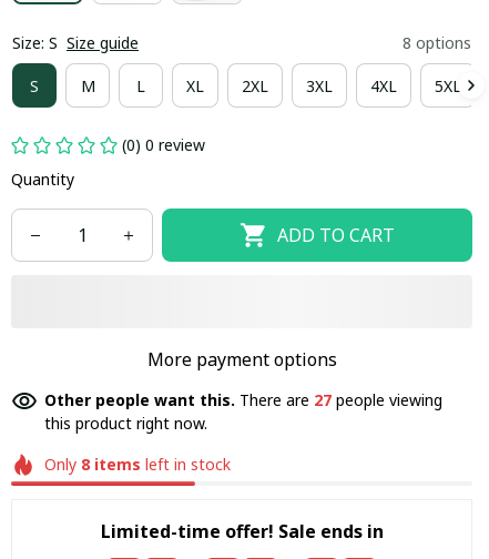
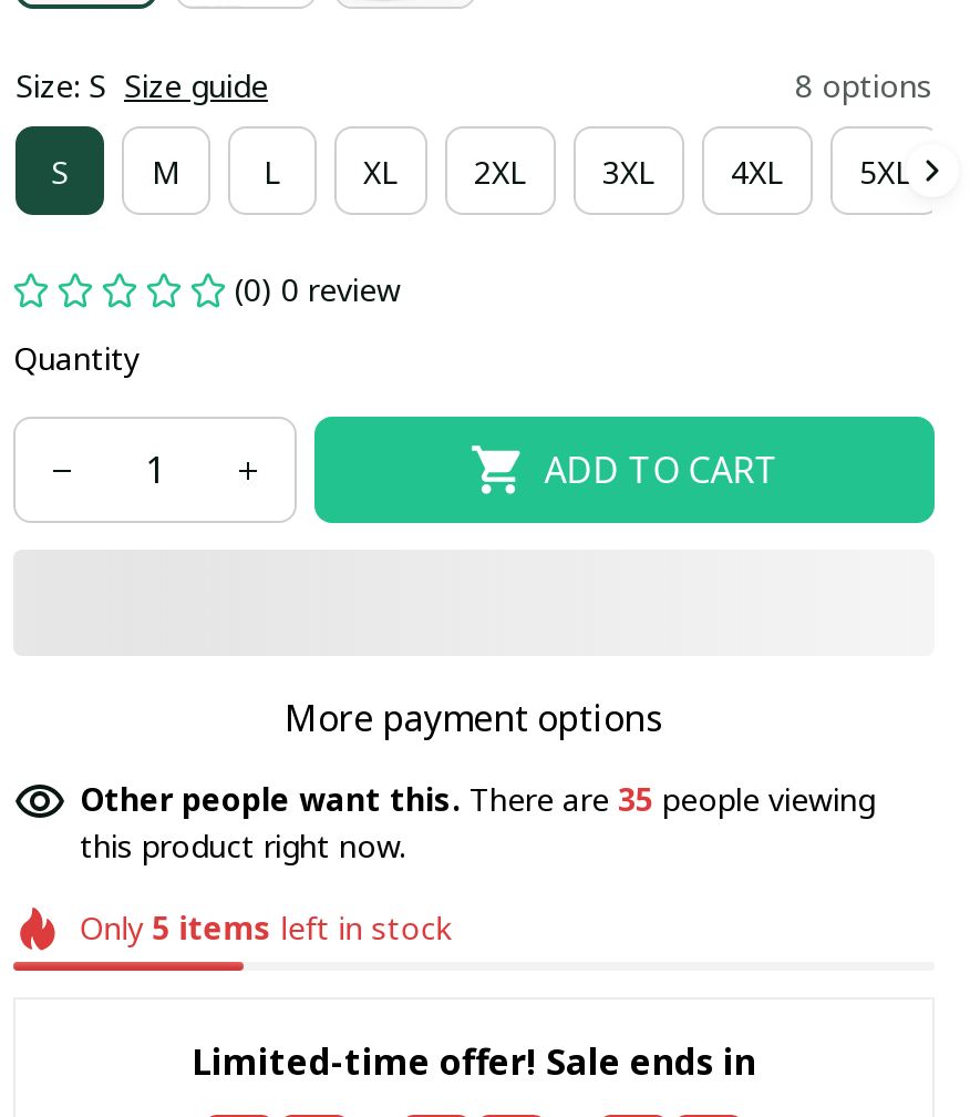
- Other people want this. There are 27 people viewing
+ Other people want this. There are 35 people viewing

- Only 8 items left in stock
+ Only 5 items left in stock
